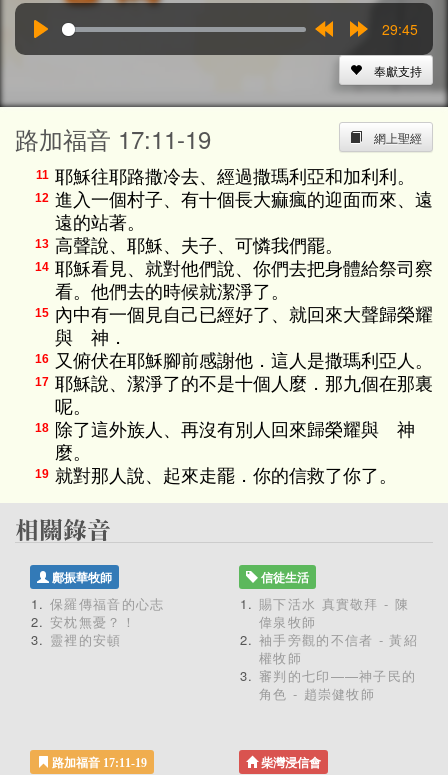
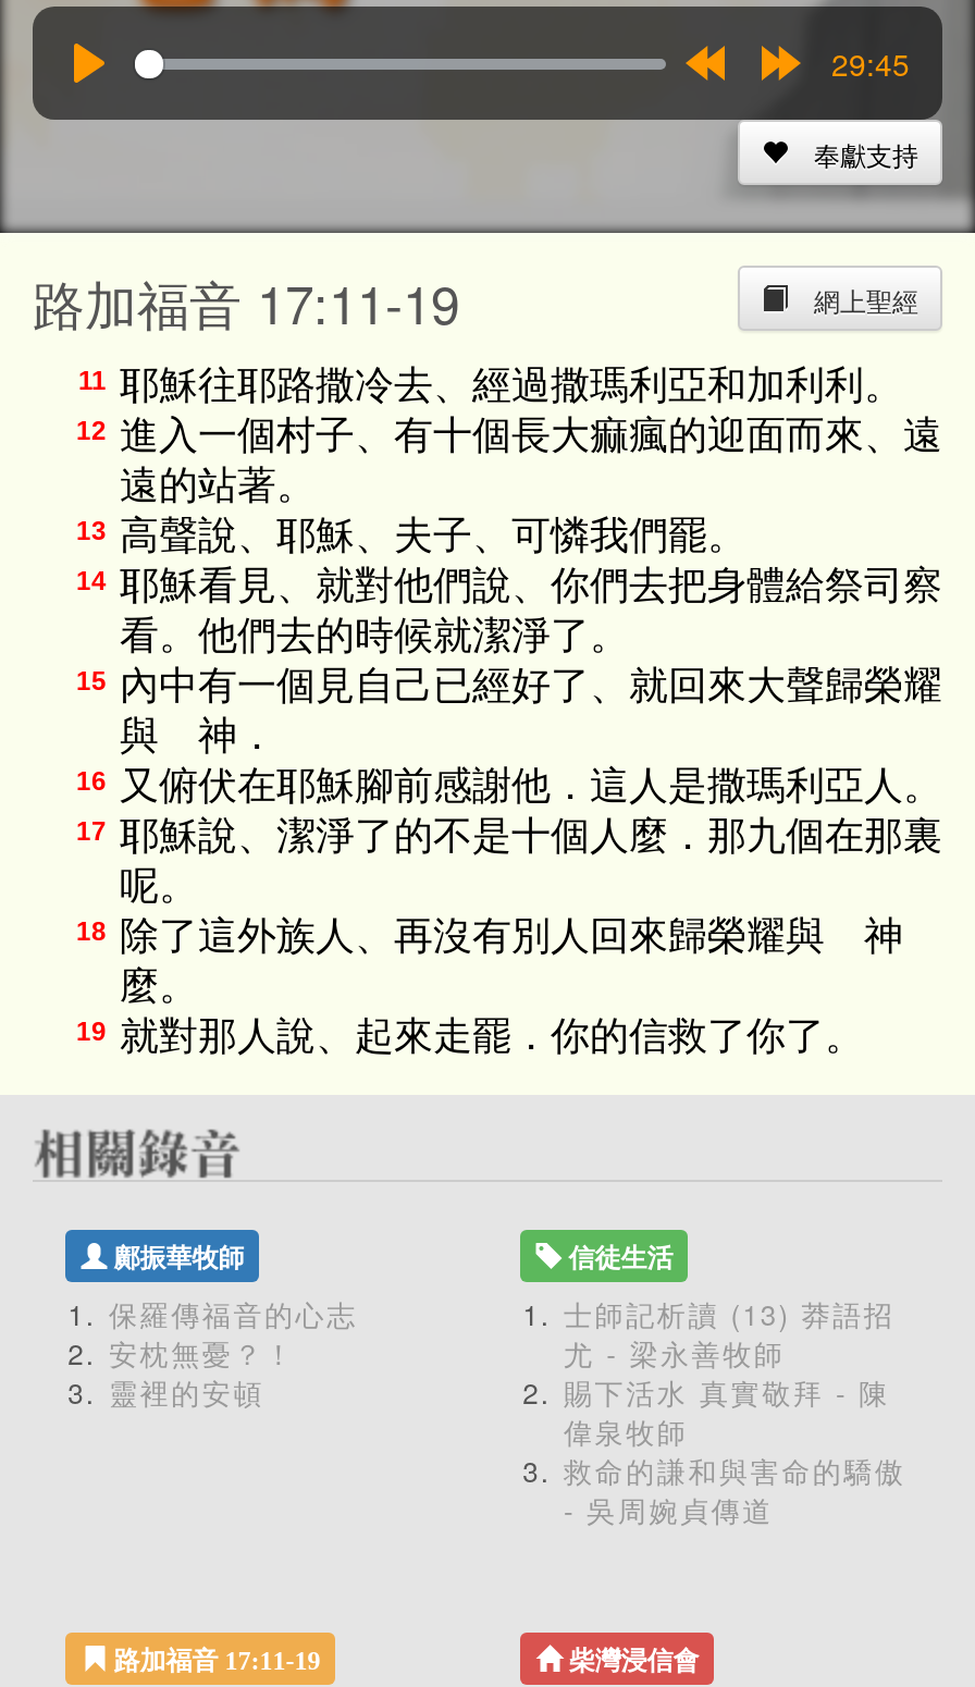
moved down: 賜下活水 真實敬拜 - 陳 | 偉泉牧師

+ 士師記析讀 (13) 莽語招
+ 尤 - 梁永善牧師

- 袖手旁觀的不信者 - 黃紹
- 權牧師
- 審判的七印——神子民的
- 角色 - 趙崇健牧師
+ 救命的謙和與害命的驕傲
+ - 吳周婉貞傳道
